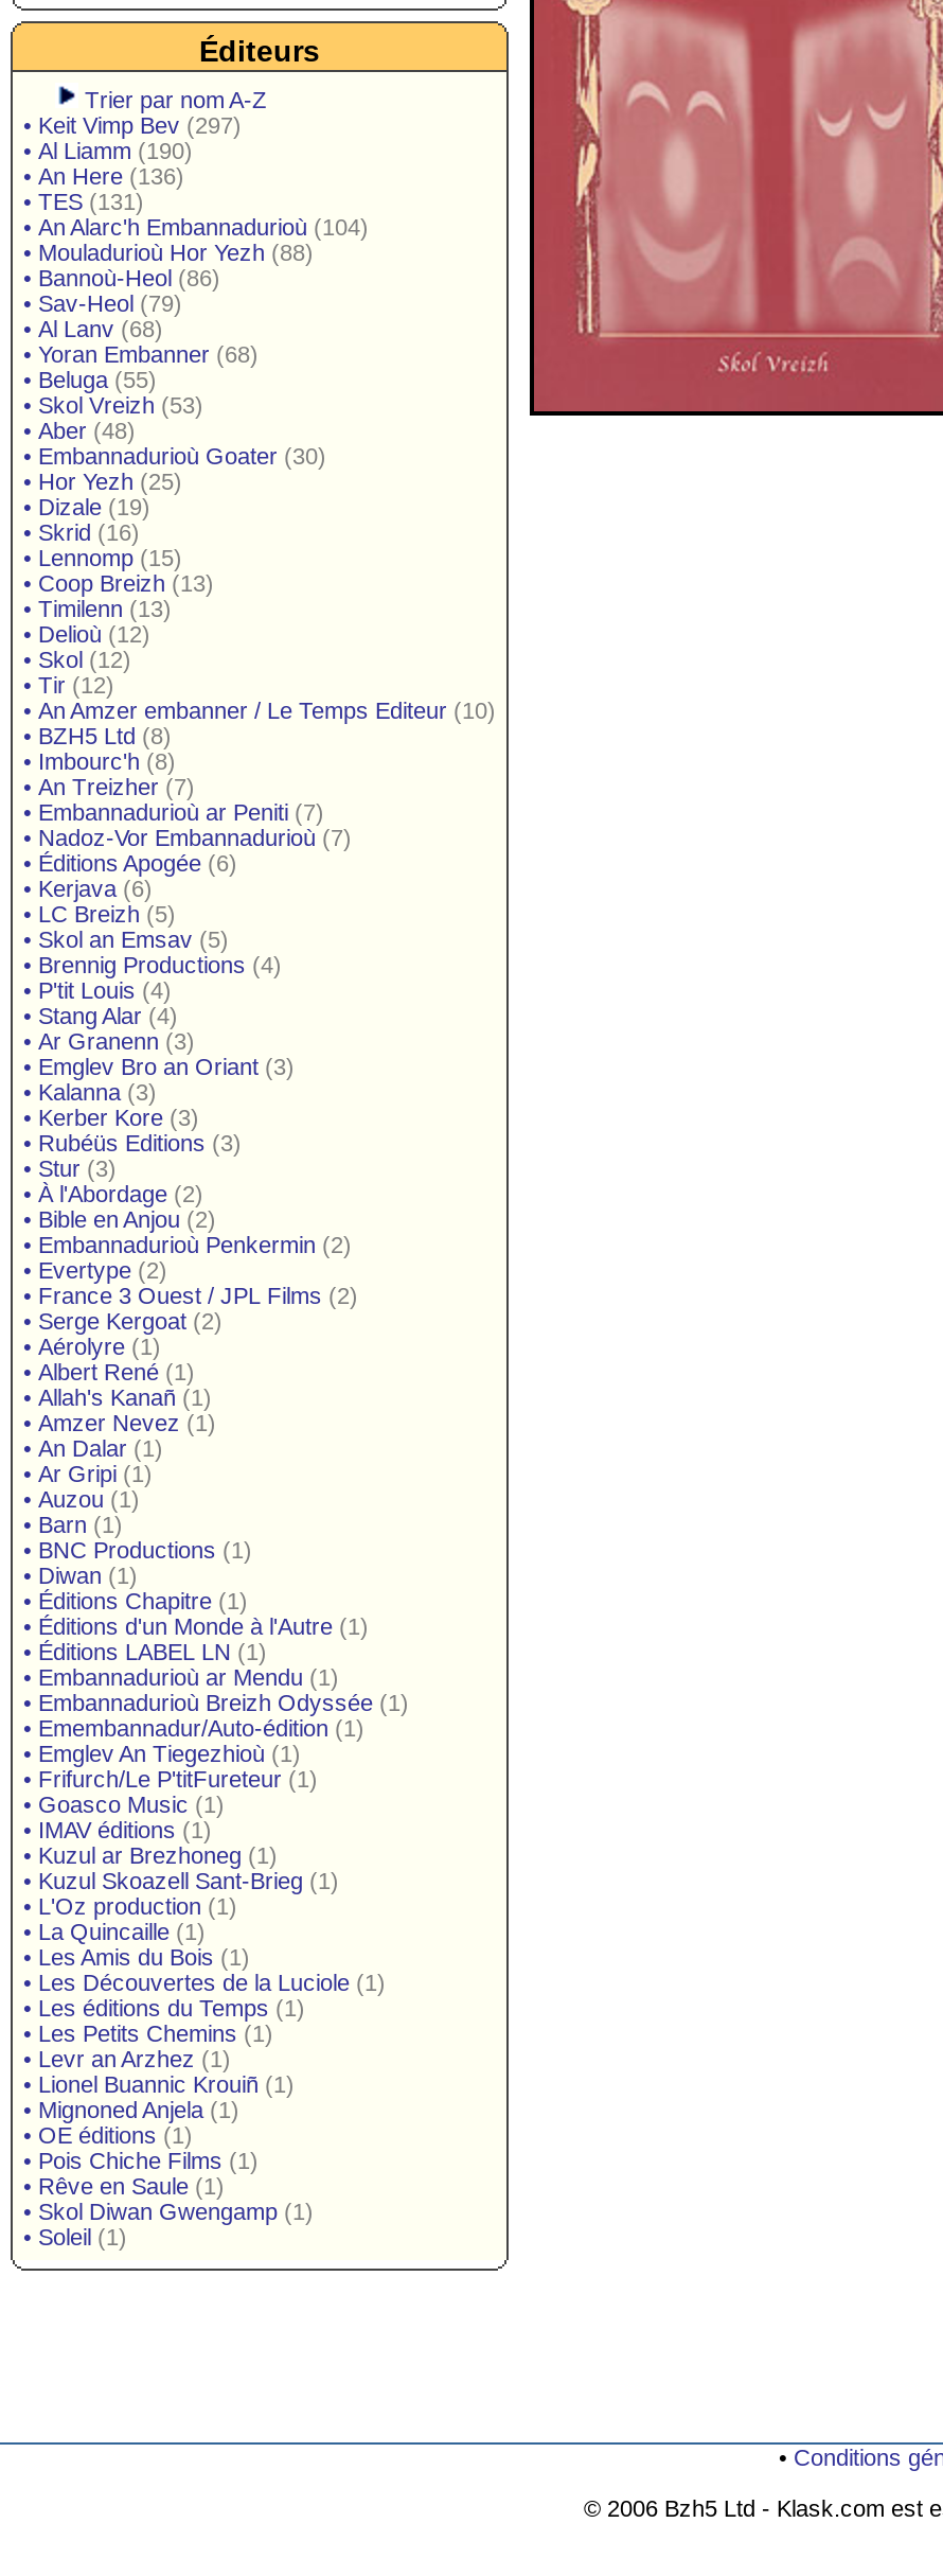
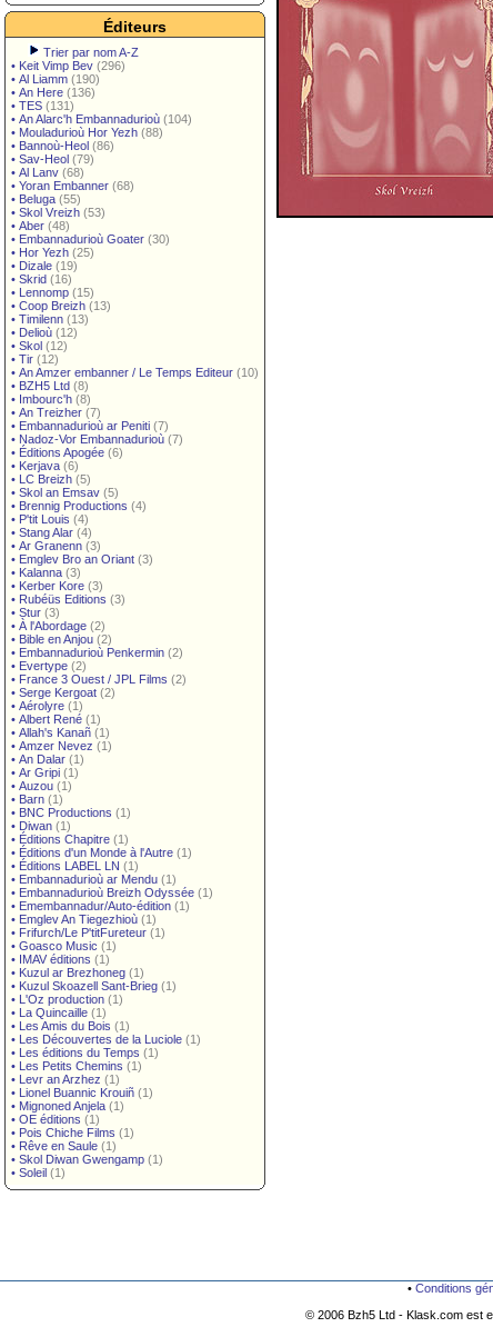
- • Keit Vimp Bev (297)
+ • Keit Vimp Bev (296)
